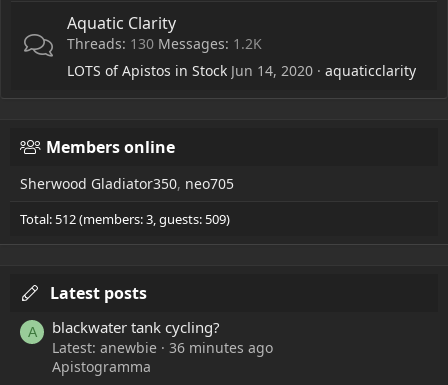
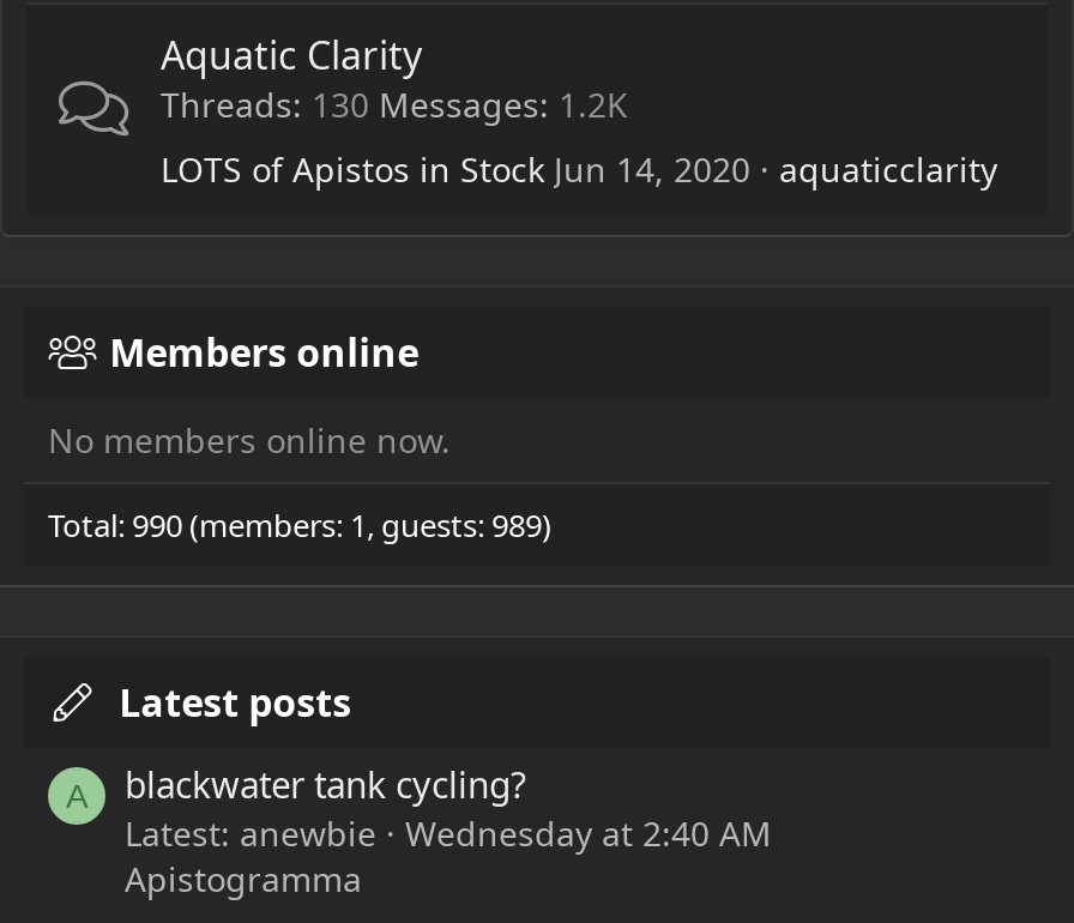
- Sherwood Gladiator350 neo705
+ No members online now.

- Total: 512 (members: 3, guests: 509)
+ Total: 990 (members: 1, guests: 989)

- 36 minutes ago
+ Wednesday at 2:40 AM
